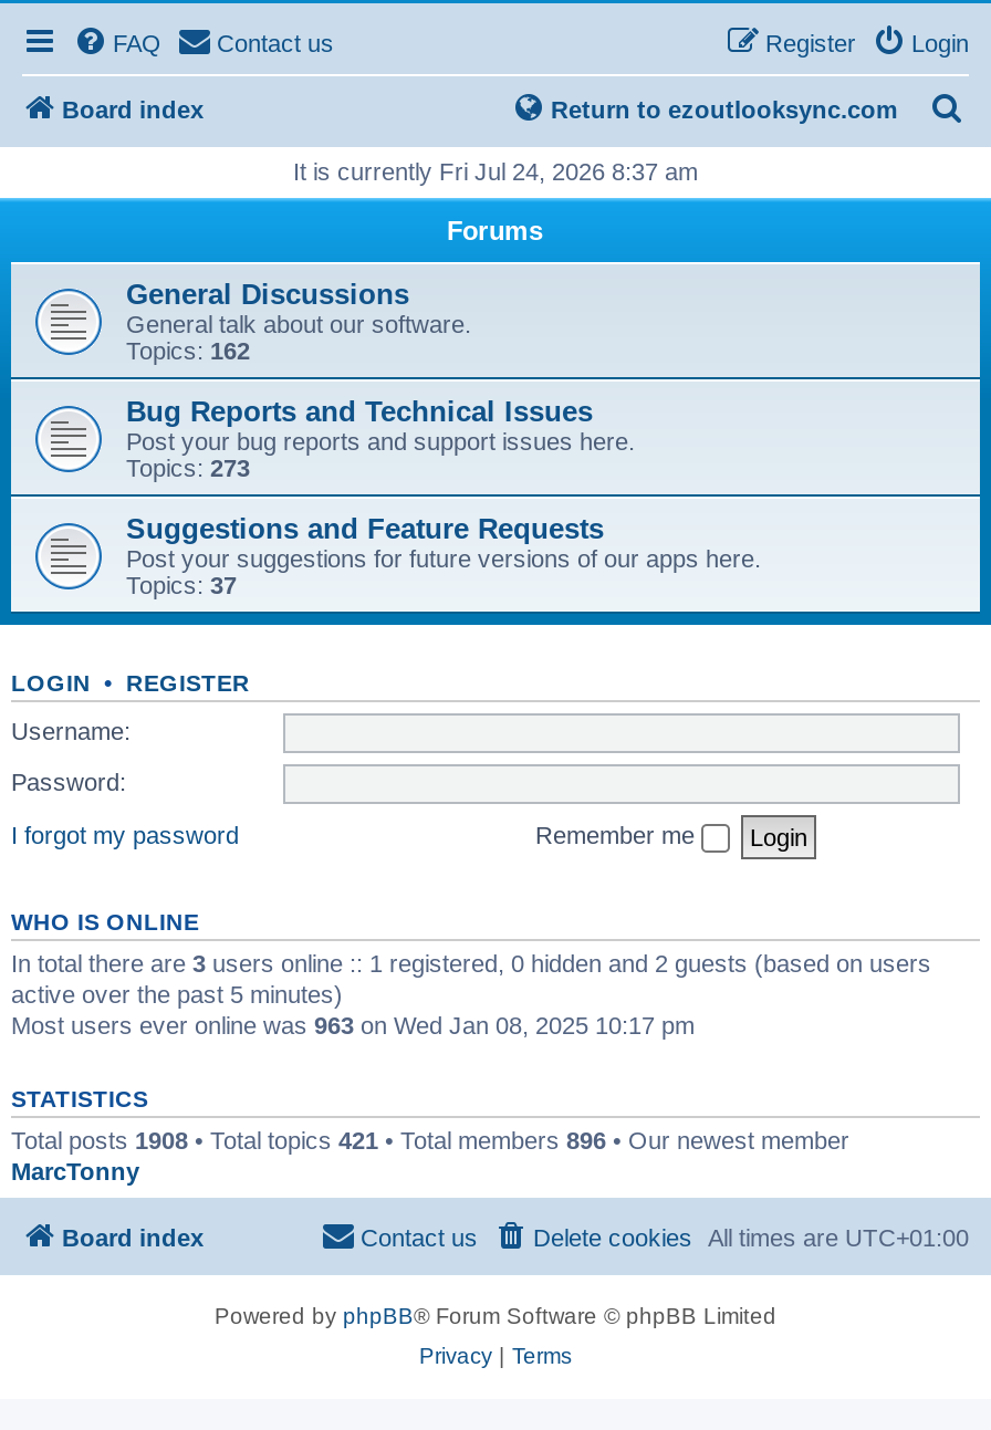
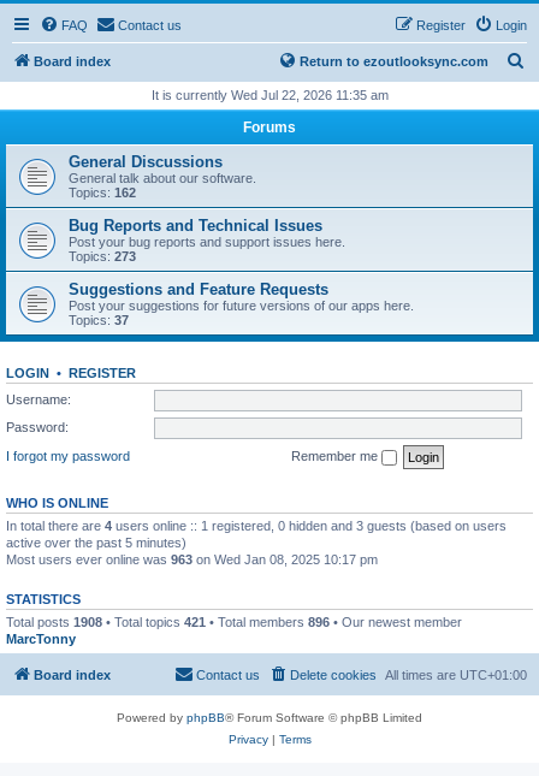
- It is currently Fri Jul 24, 2026 8:37 am
+ It is currently Wed Jul 22, 2026 11:35 am

- In total there are 3 users online :: 1 registered, 0 hidden and 2 guests (based on users
+ In total there are 4 users online :: 1 registered, 0 hidden and 3 guests (based on users
